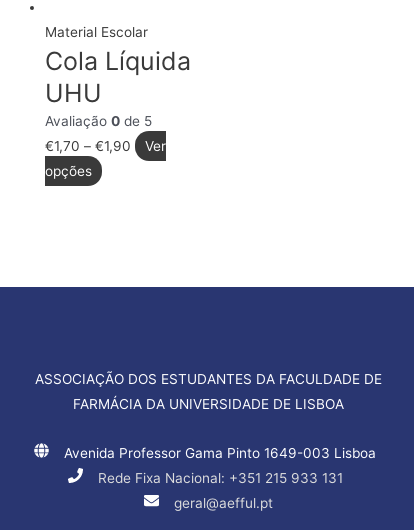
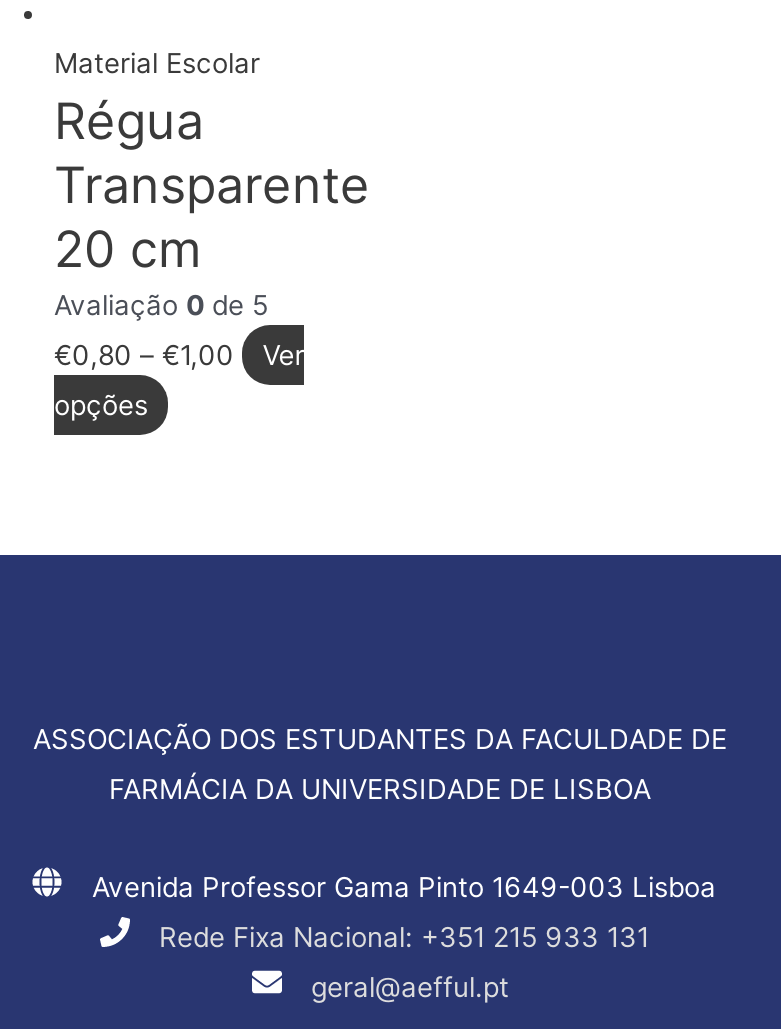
- Cola Líquida
- UHU
+ Régua
+ Transparente
+ 20 cm

moved down: Avaliação 0 de 5 | Ver | opções

- €1,70 – €1,90 Ver
+ €0,80 – €1,00 Ver
